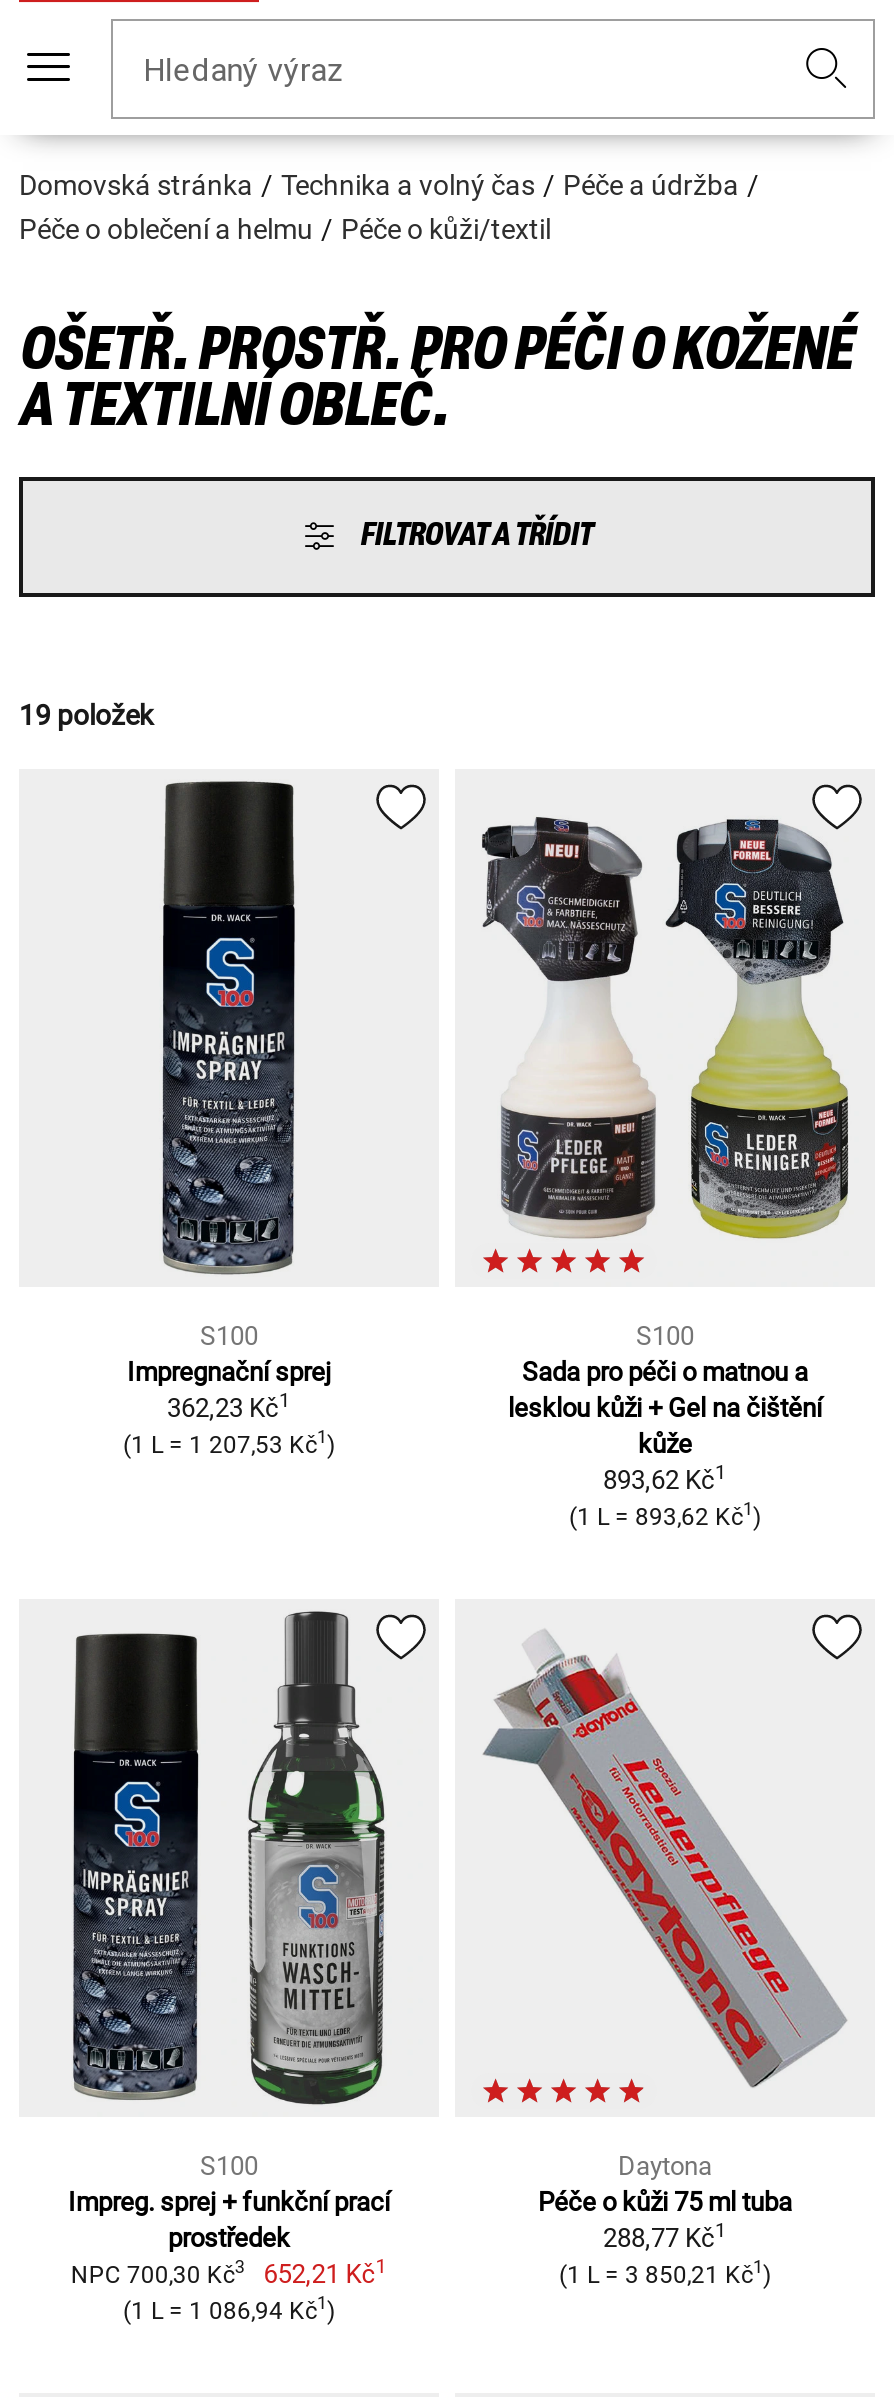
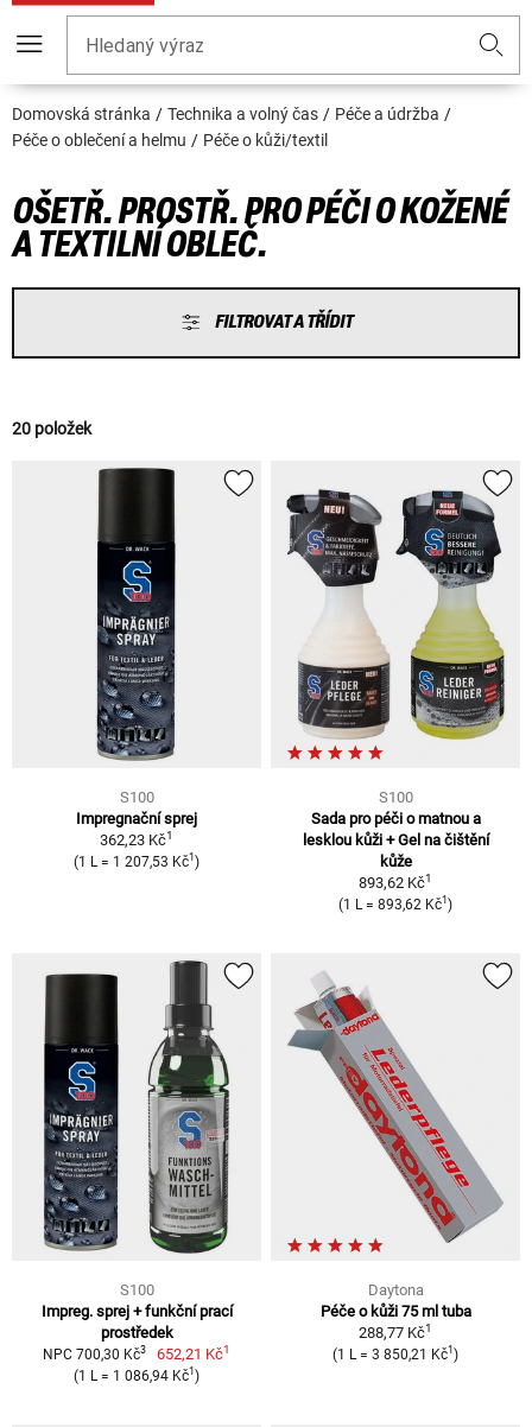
- 19 položek
+ 20 položek
